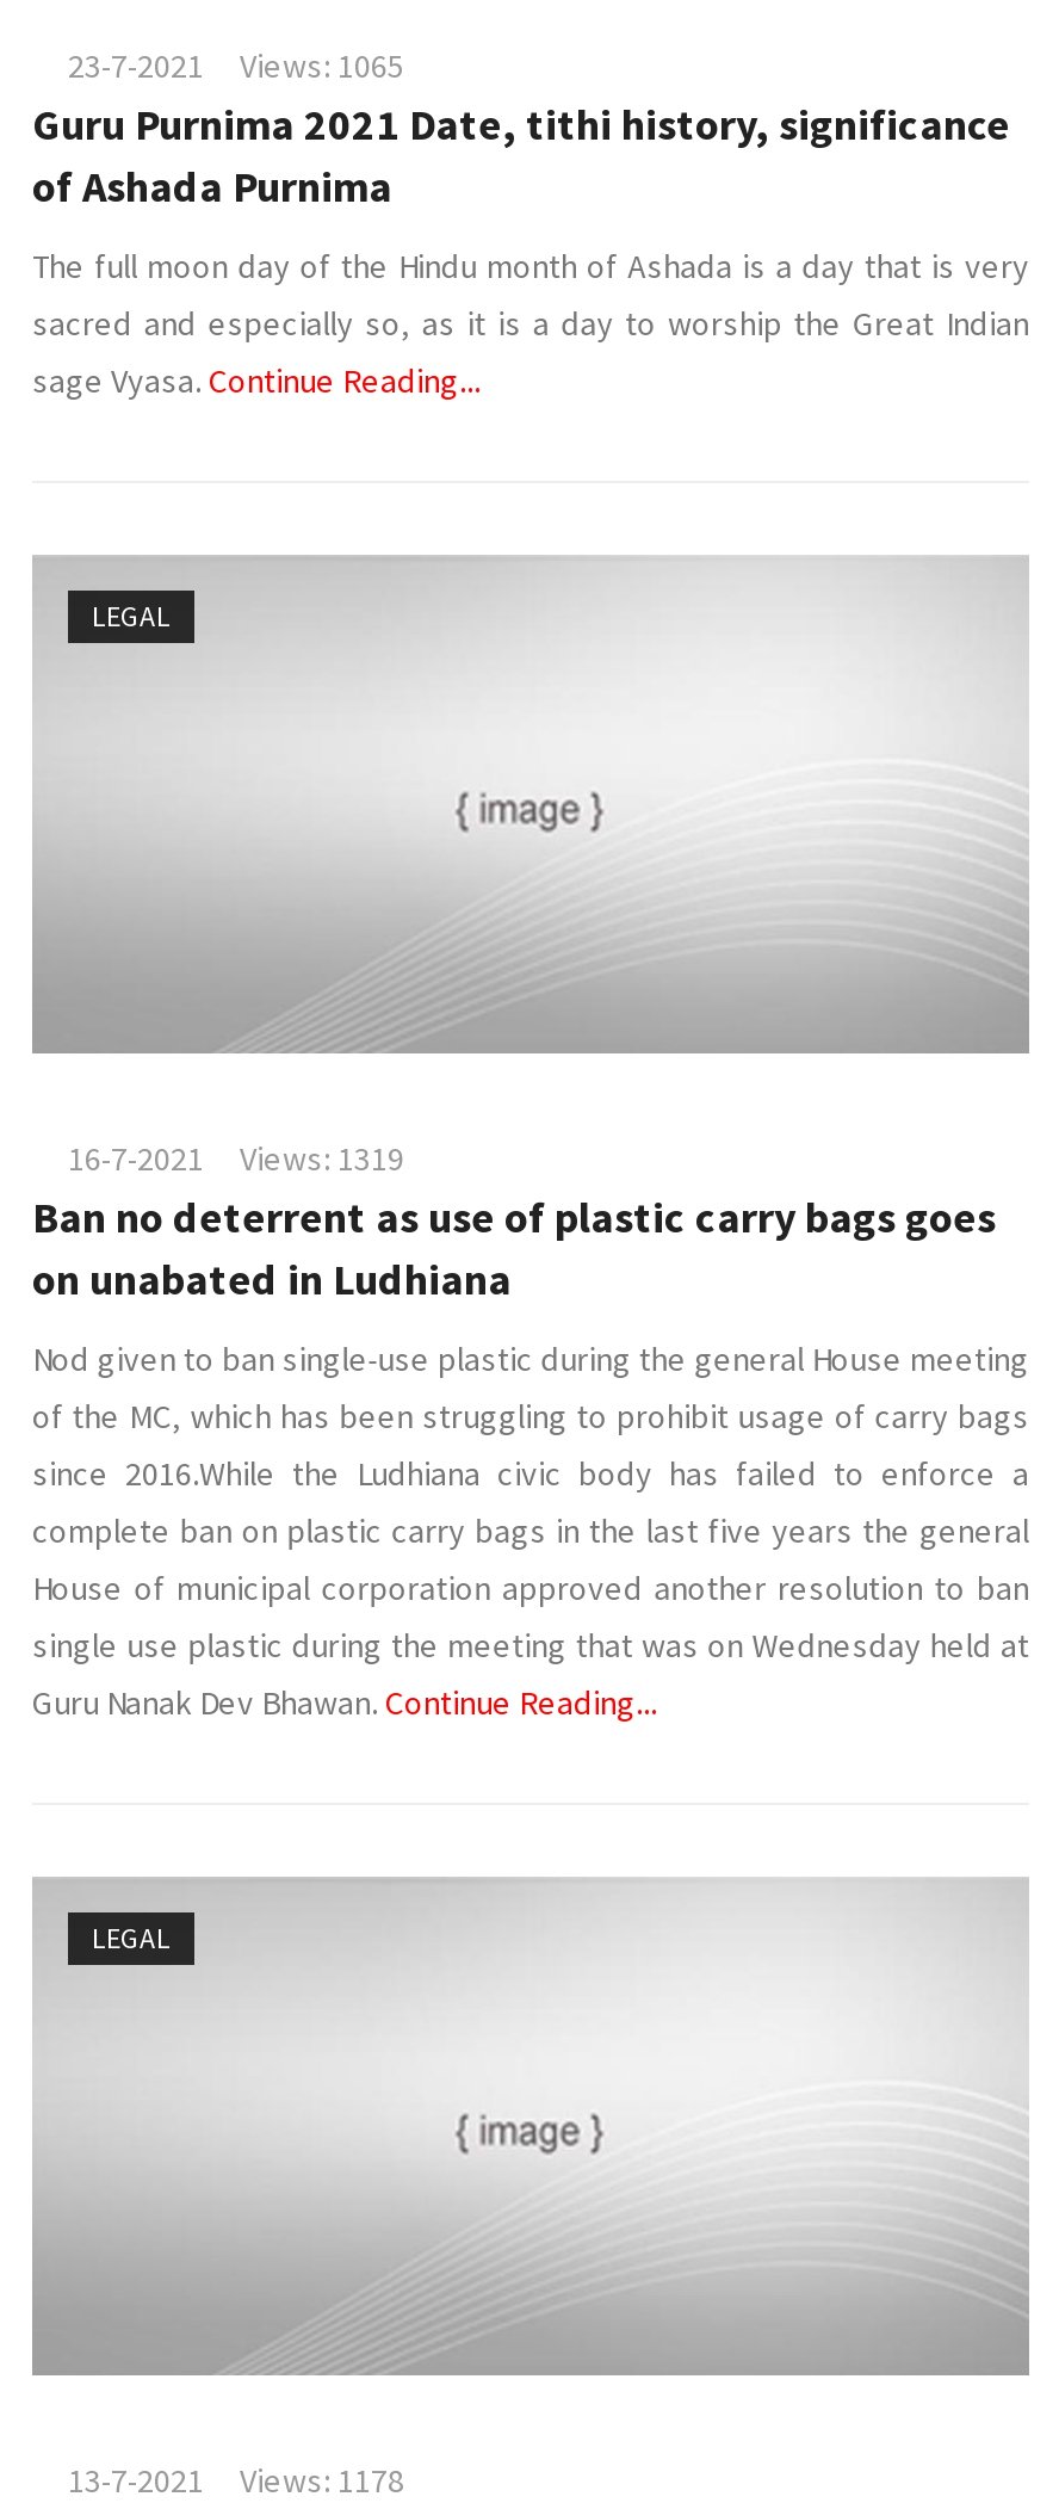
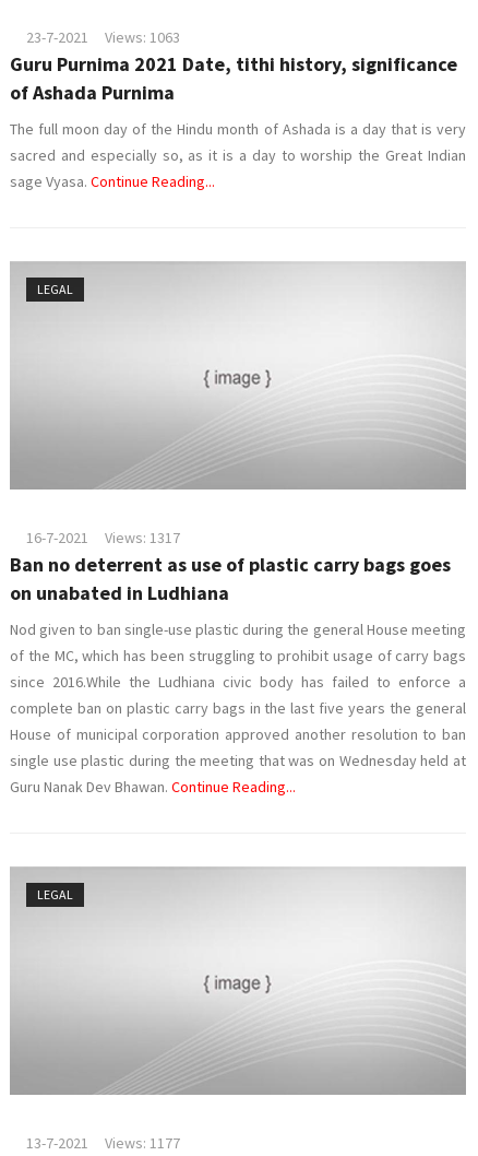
- 23-7-2021 Views: 1065
+ 23-7-2021 Views: 1063

- 16-7-2021 Views: 1319
+ 16-7-2021 Views: 1317

- 13-7-2021 Views: 1178
+ 13-7-2021 Views: 1177
